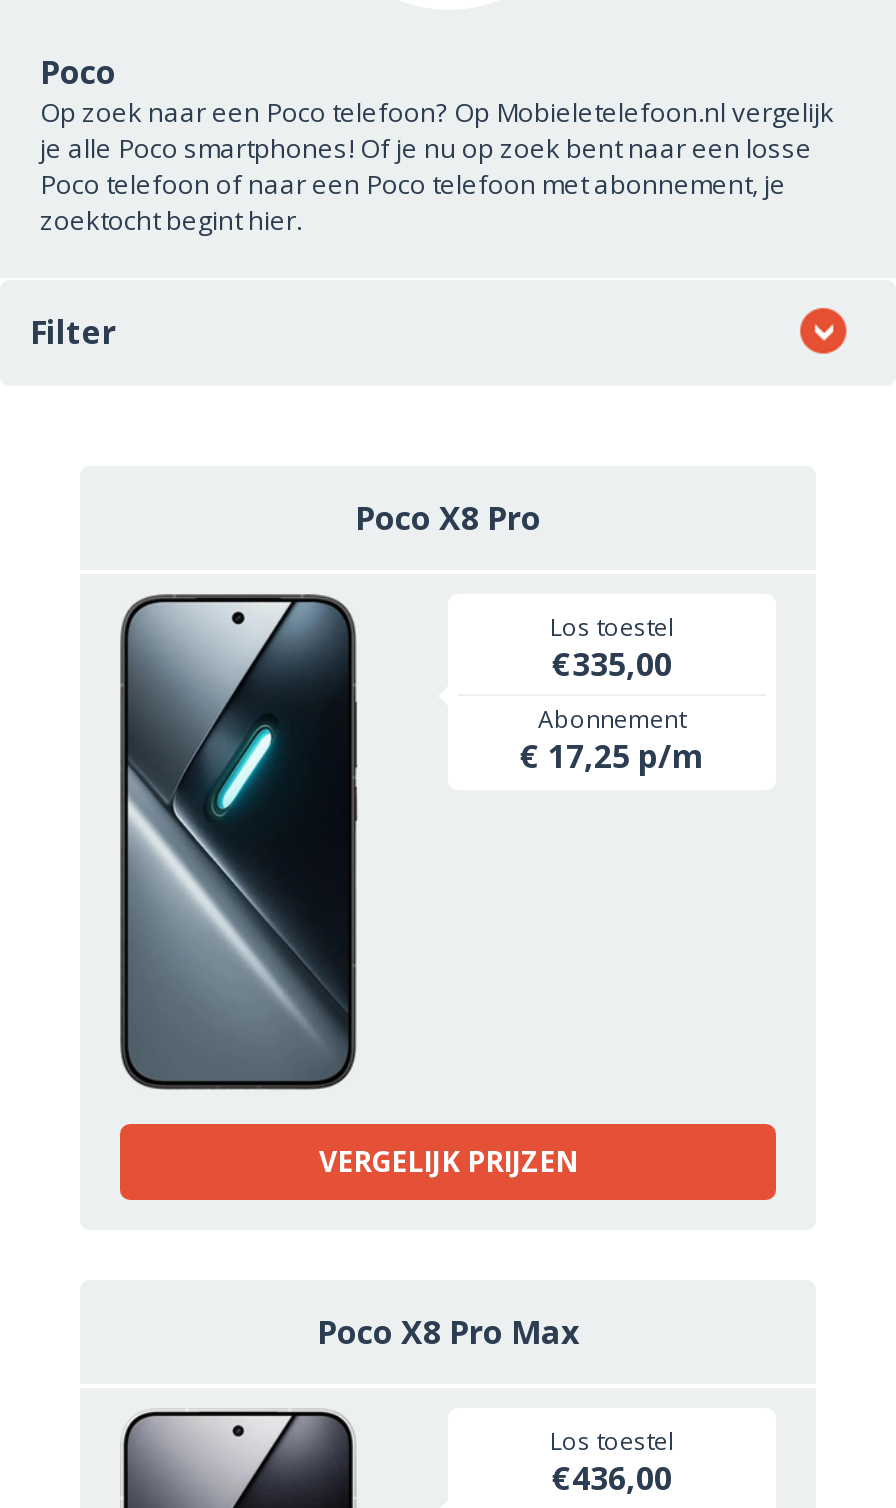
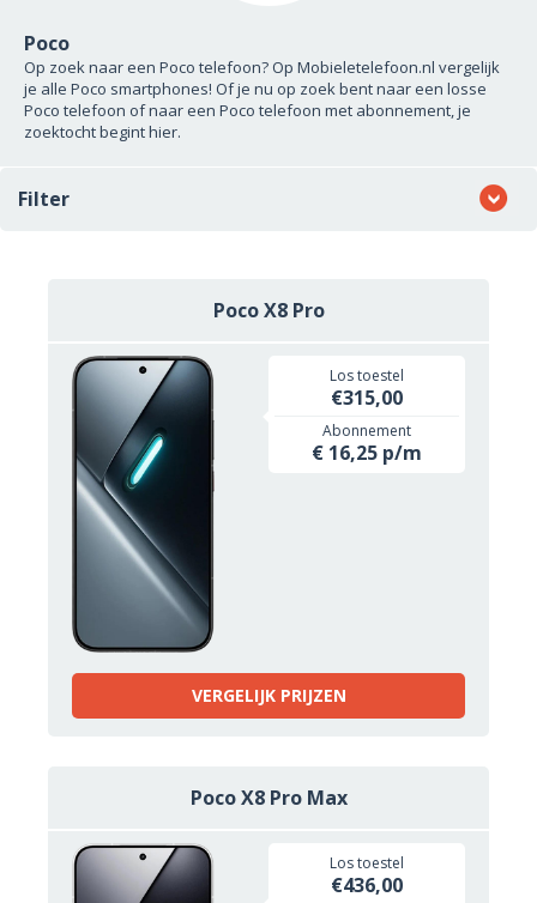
- €335,00
+ €315,00

- € 17,25 p/m
+ € 16,25 p/m
